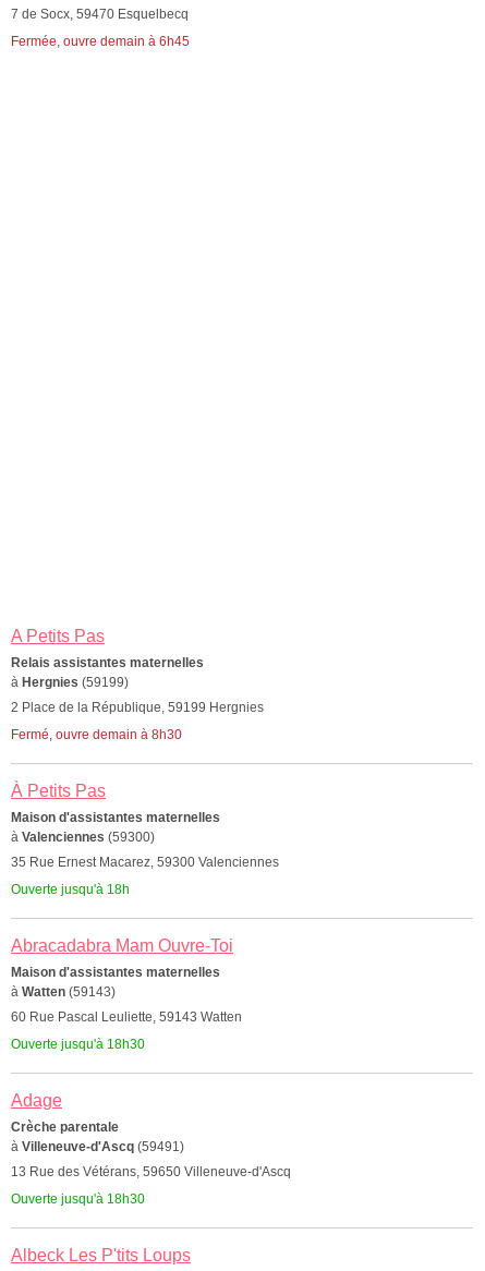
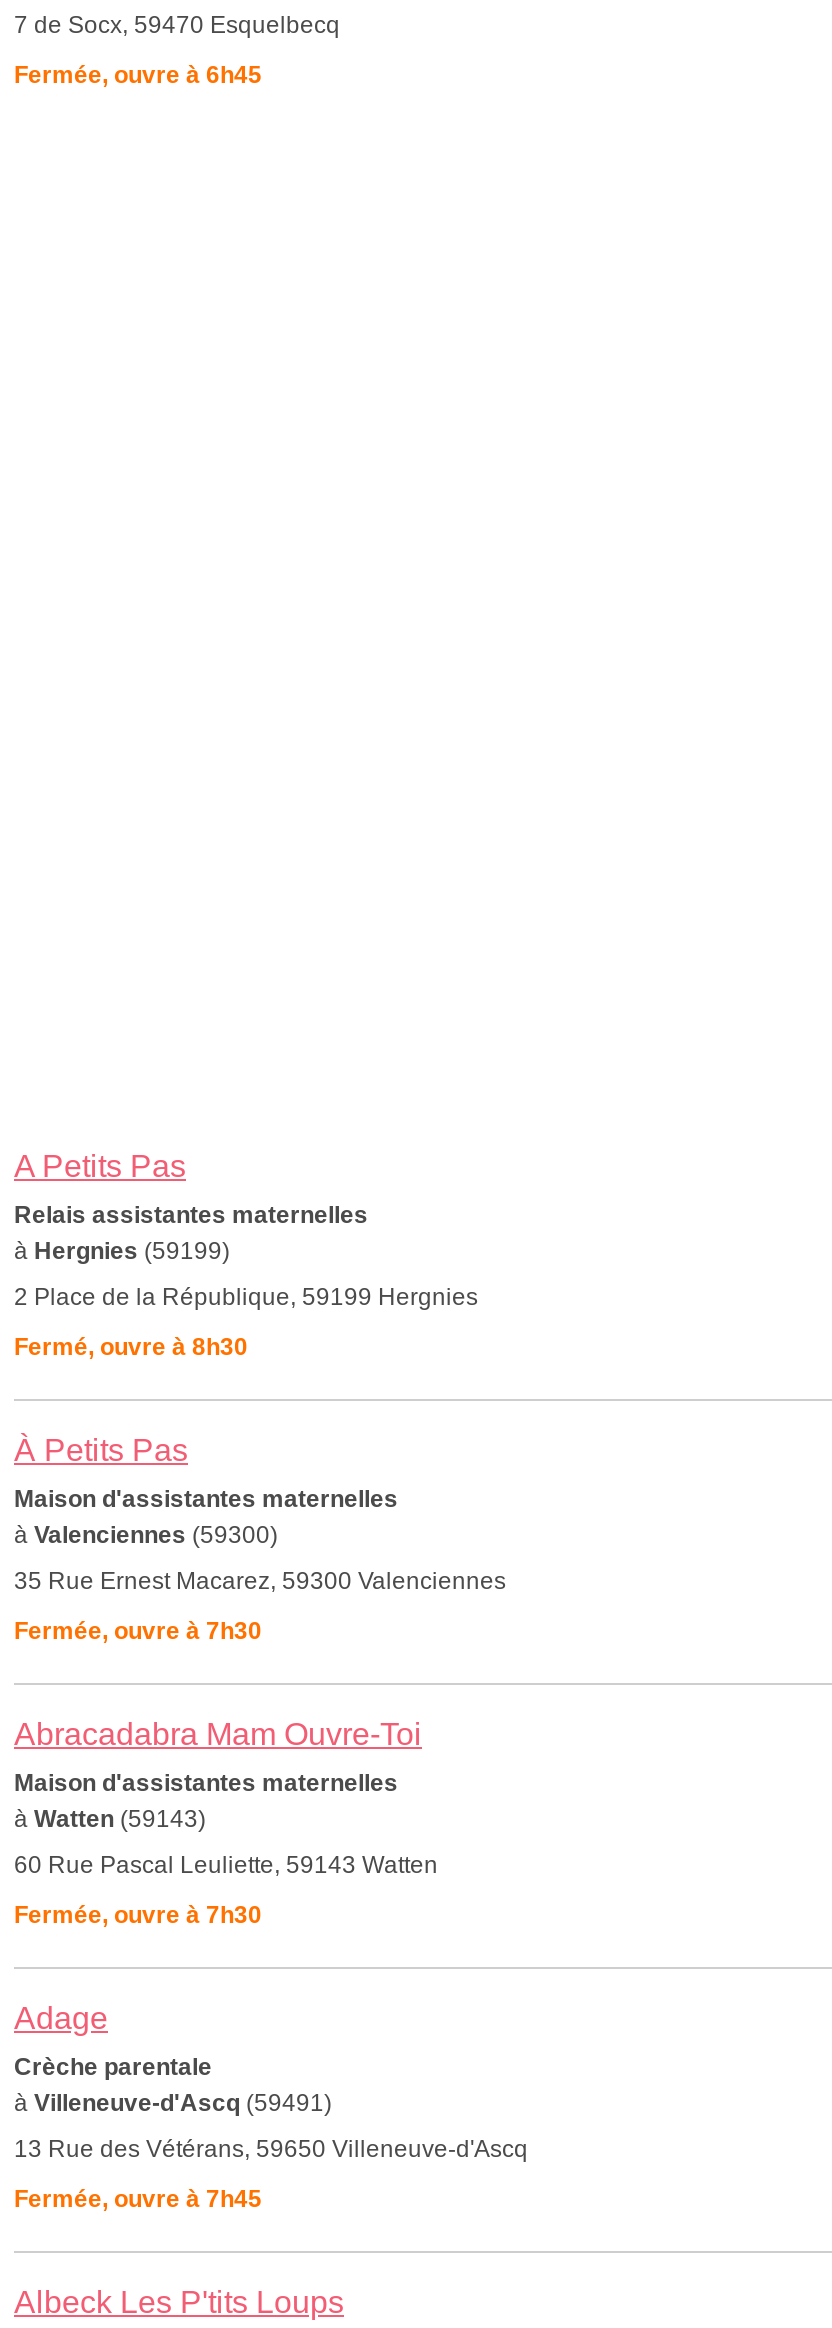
- Fermée, ouvre demain à 6h45
+ Fermée, ouvre à 6h45

- Fermé, ouvre demain à 8h30
+ Fermé, ouvre à 8h30

- Ouverte jusqu'à 18h
+ Fermée, ouvre à 7h30

- Ouverte jusqu'à 18h30
+ Fermée, ouvre à 7h30

- Ouverte jusqu'à 18h30
+ Fermée, ouvre à 7h45
